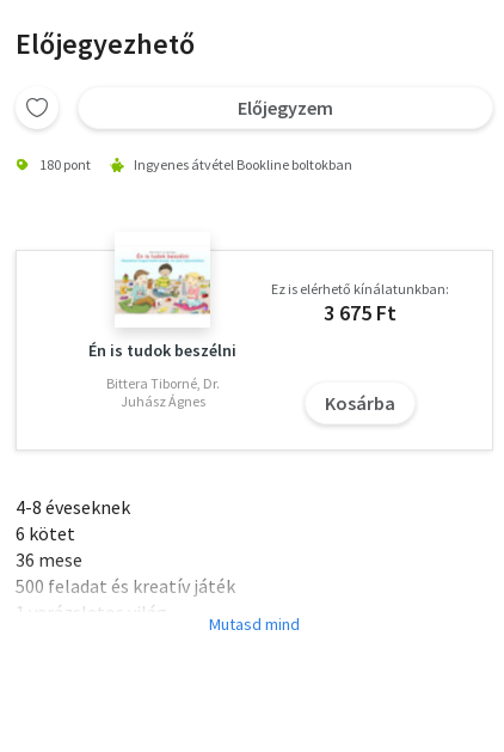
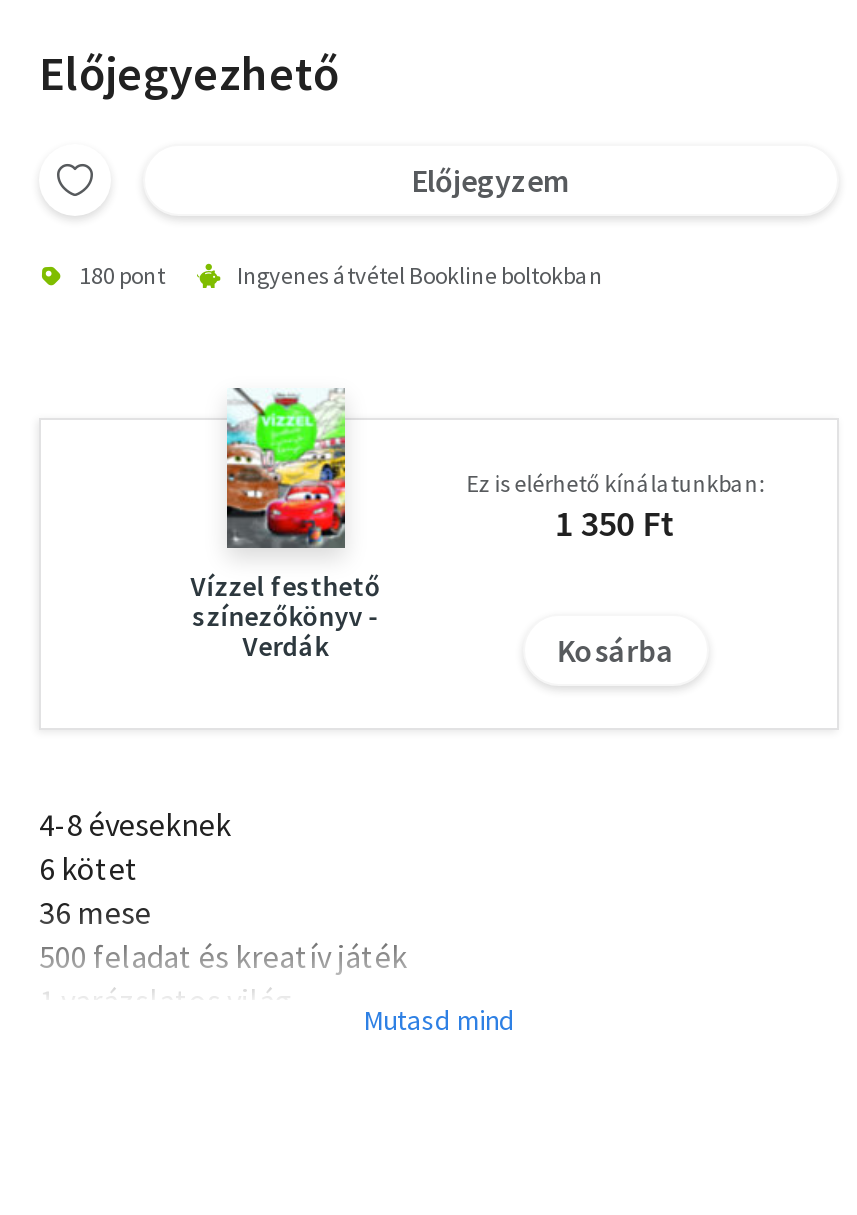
- [image]
- Én is tudok beszélni
- Bittera Tiborné, Dr.
- Juhász Ágnes
+ [image]
+ Vízzel festhető
+ színezőkönyv -
+ Verdák

- 3 675 Ft
+ 1 350 Ft
